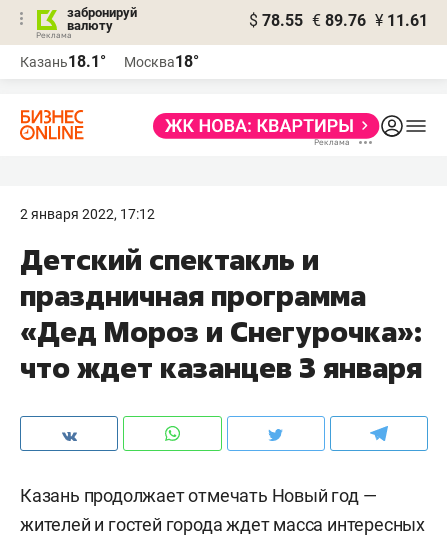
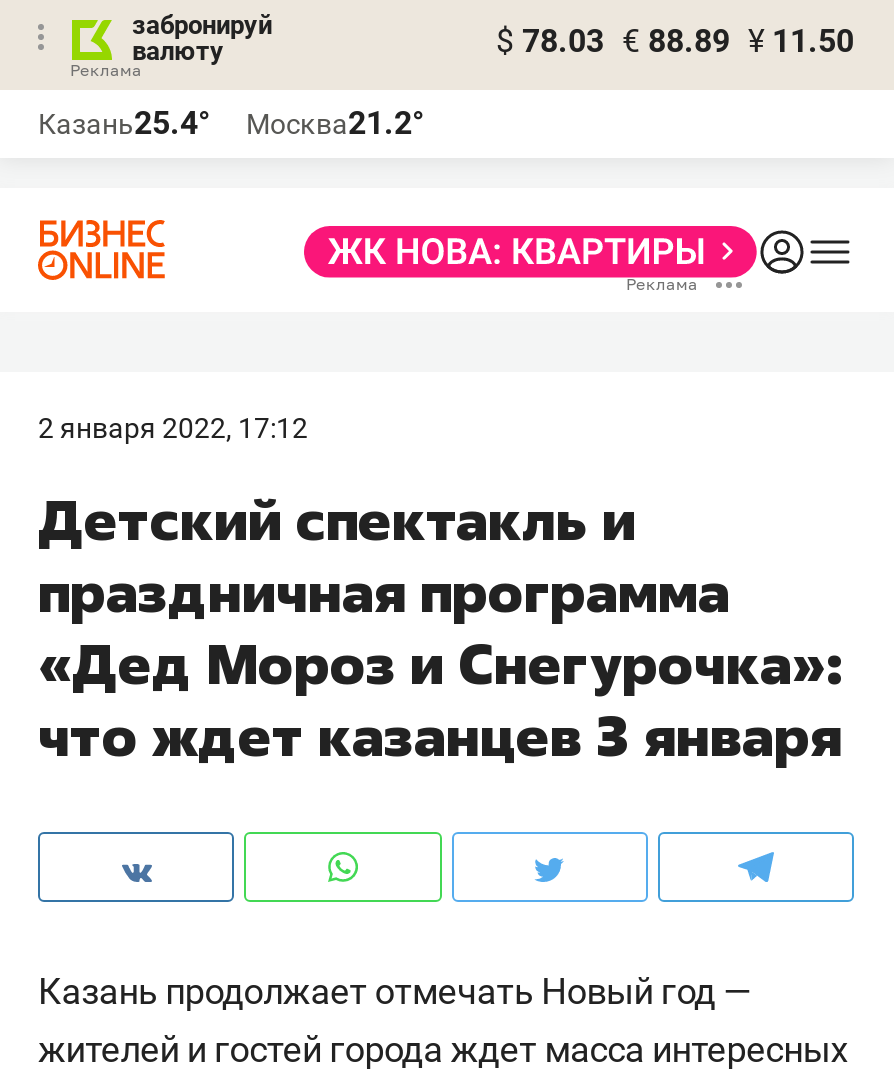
- $ 78.55 € 89.76 ¥ 11.61
+ $ 78.03 € 88.89 ¥ 11.50

- Казань18.1°
+ Казань25.4°

- Москва18°
+ Москва21.2°
